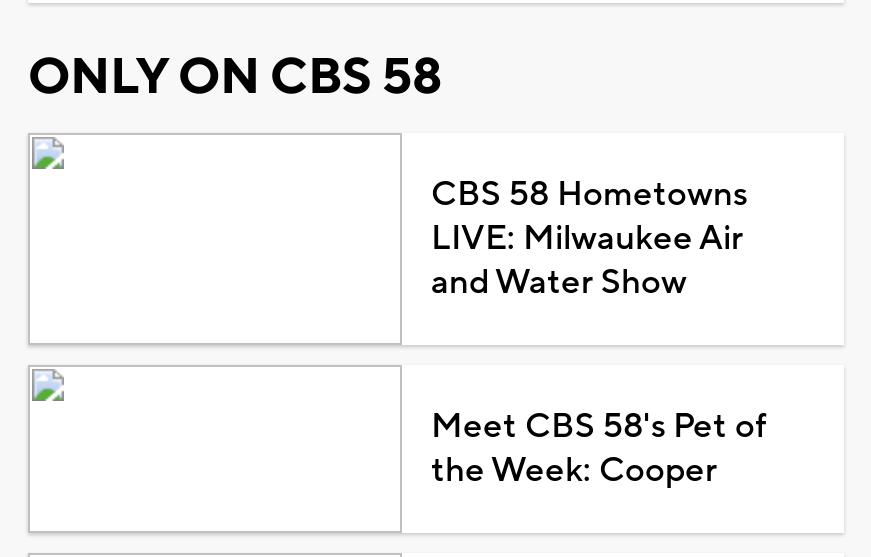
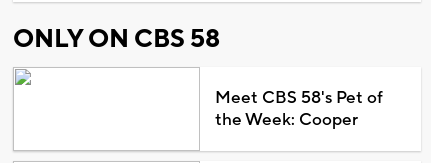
- CBS 58 Hometowns
- LIVE: Milwaukee Air
- and Water Show
